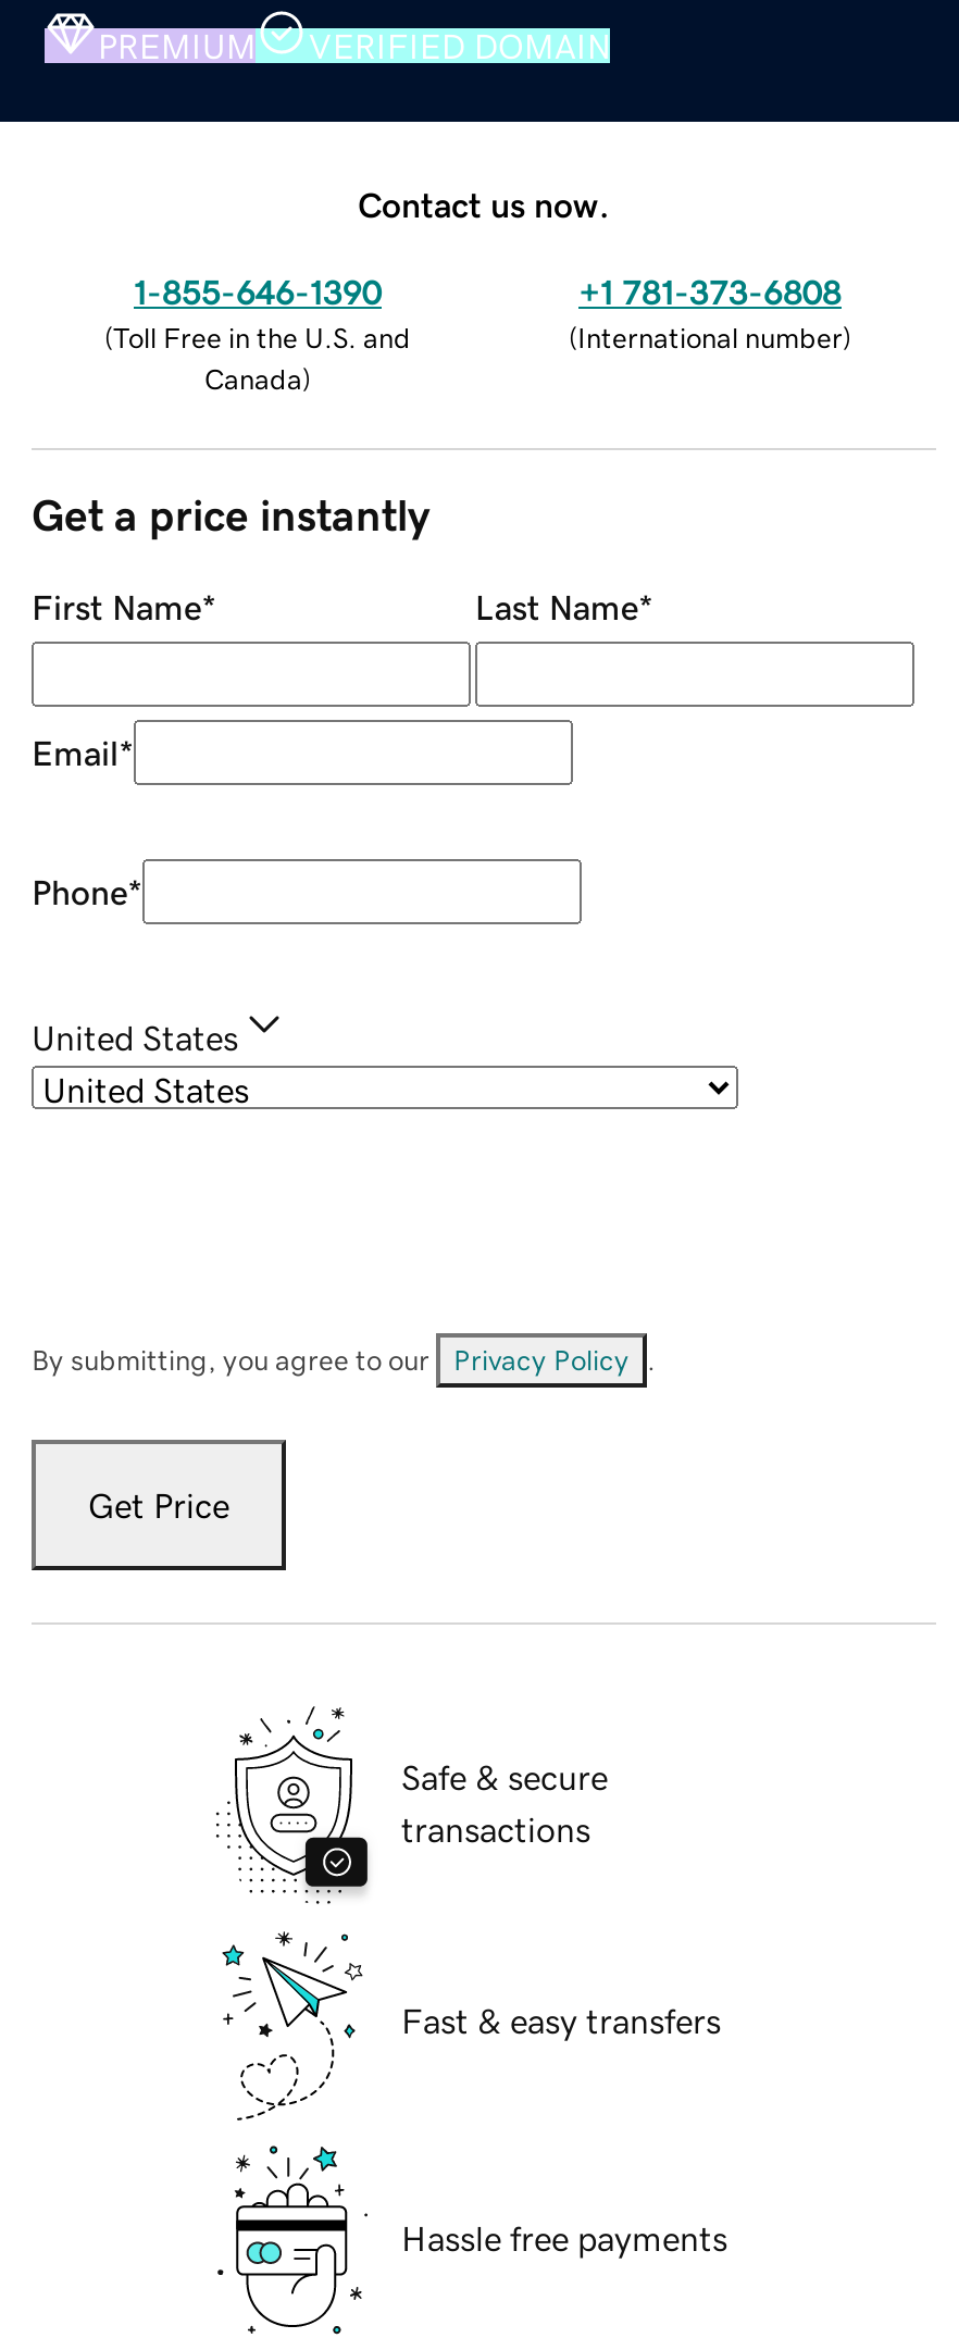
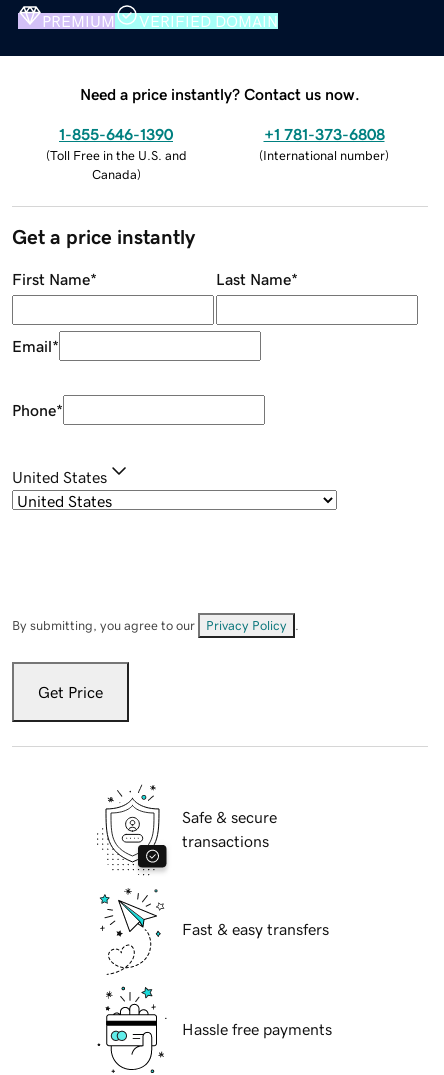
- Contact us now.
+ Need a price instantly? Contact us now.
